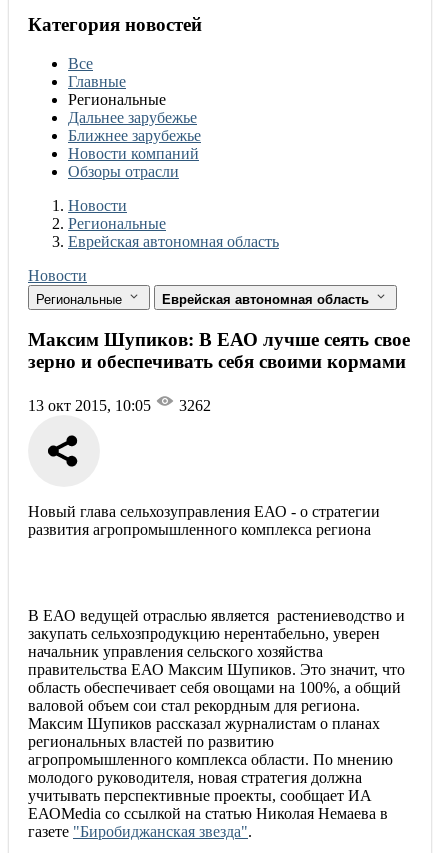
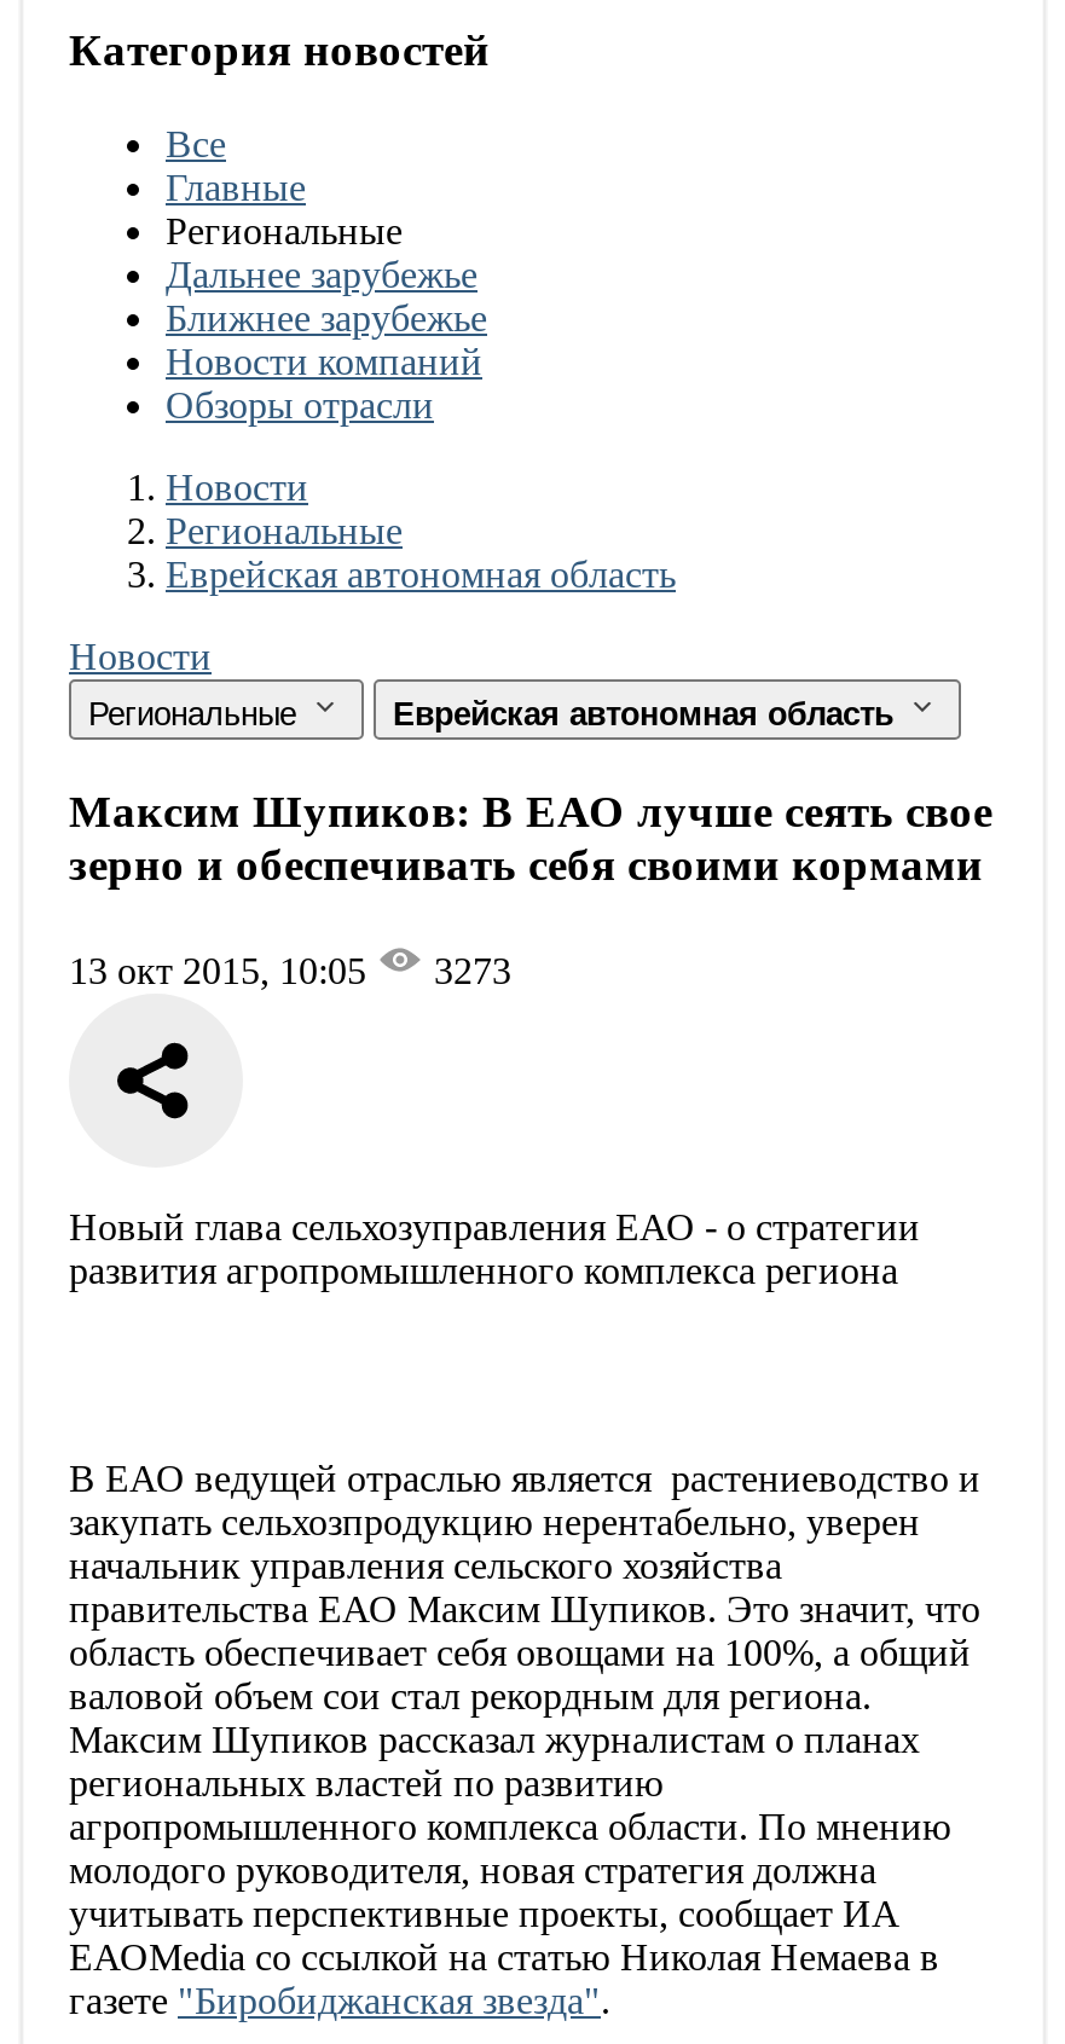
- 13 окт 2015, 10:05 3262
+ 13 окт 2015, 10:05 3273
